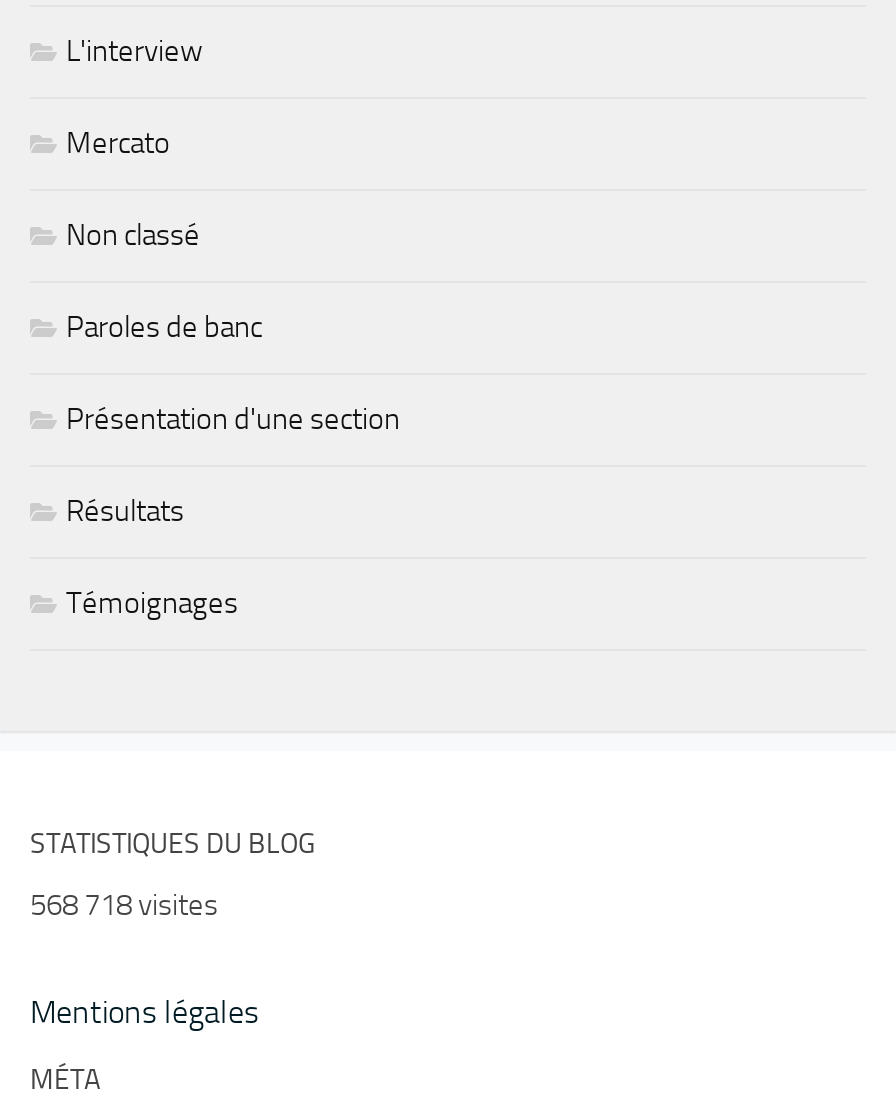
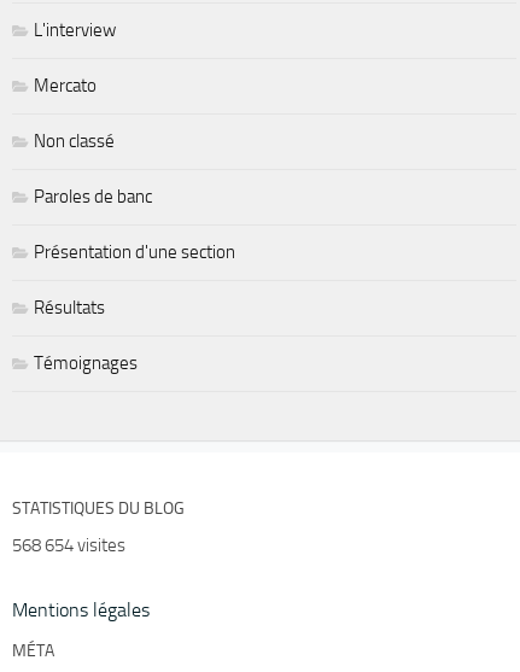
- 568 718 visites
+ 568 654 visites
